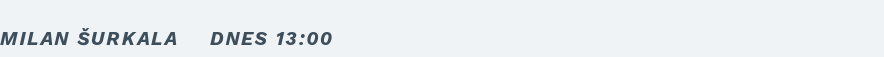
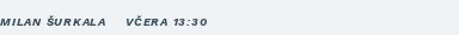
- MILAN ŠURKALA DNES 13:00
+ MILAN ŠURKALA VČERA 13:30
